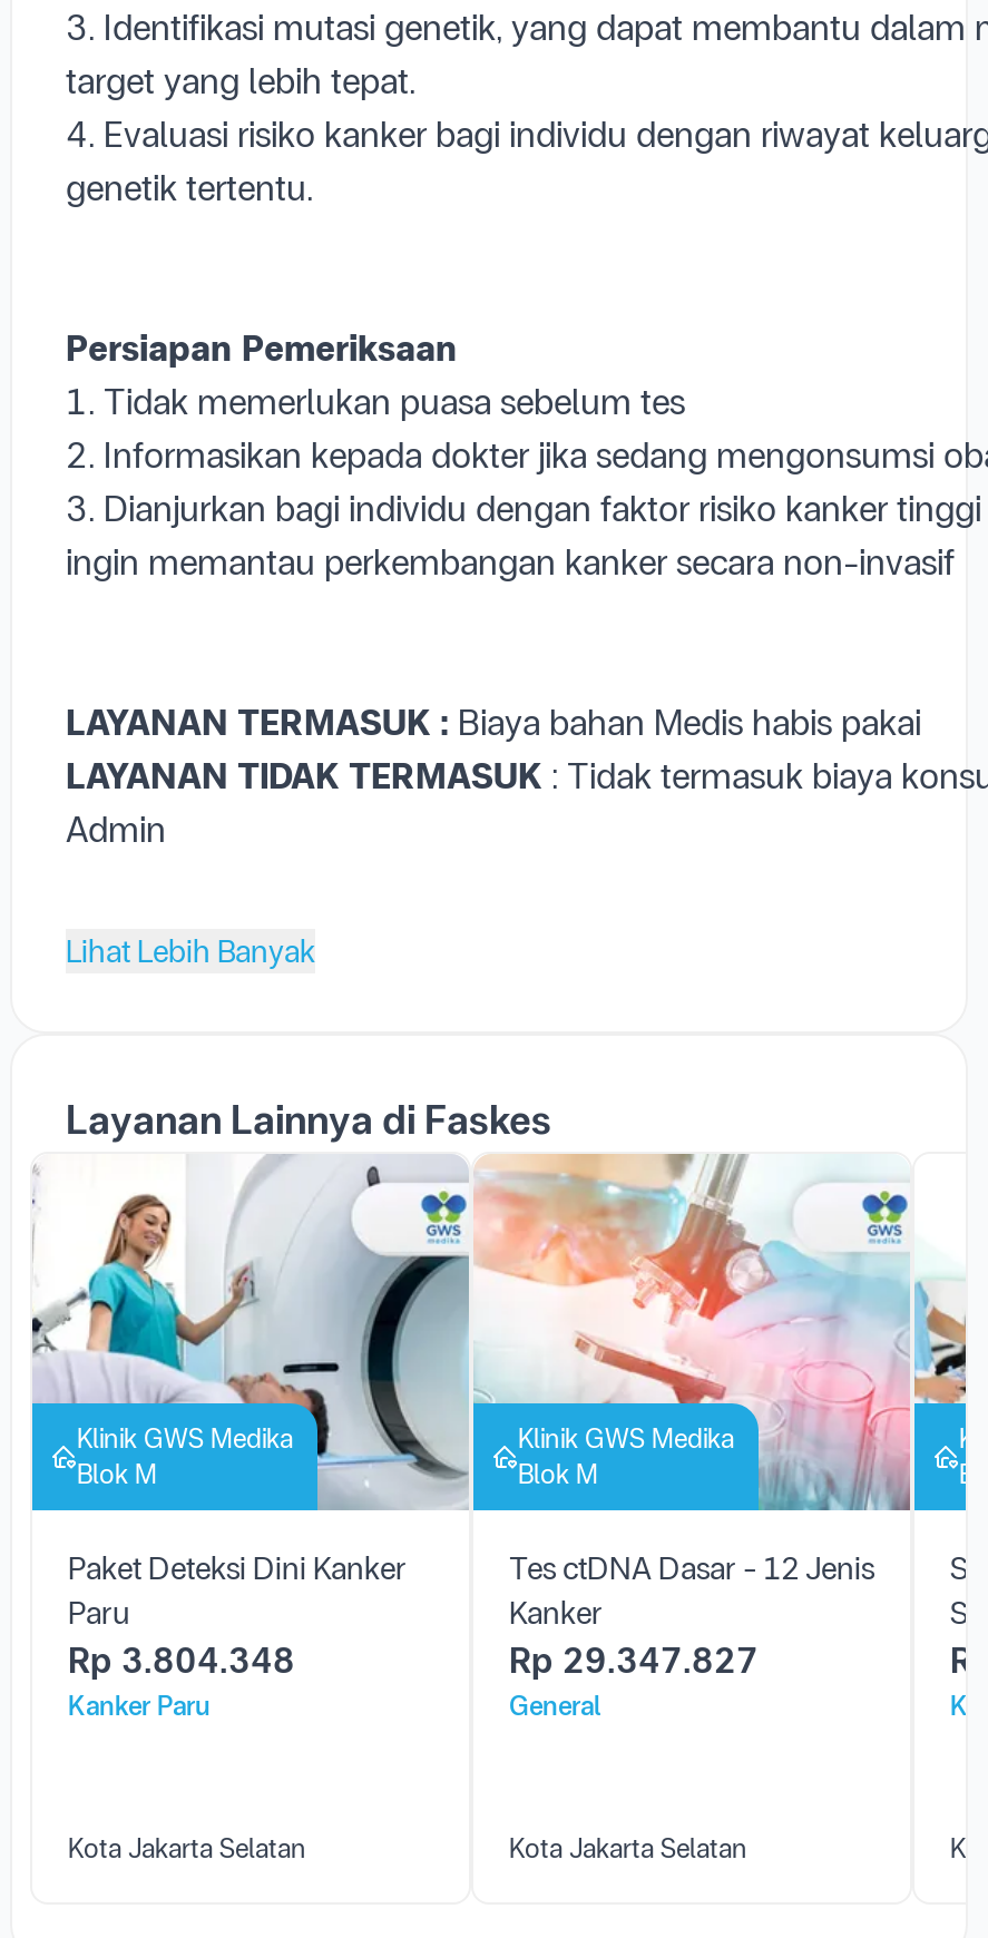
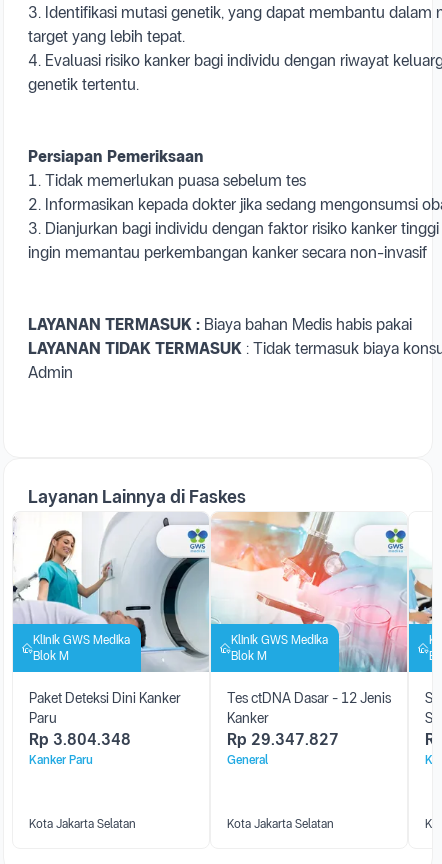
- Lihat Lebih Banyak
